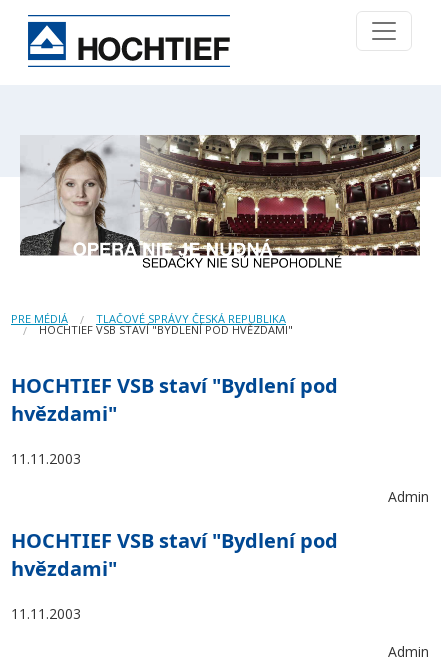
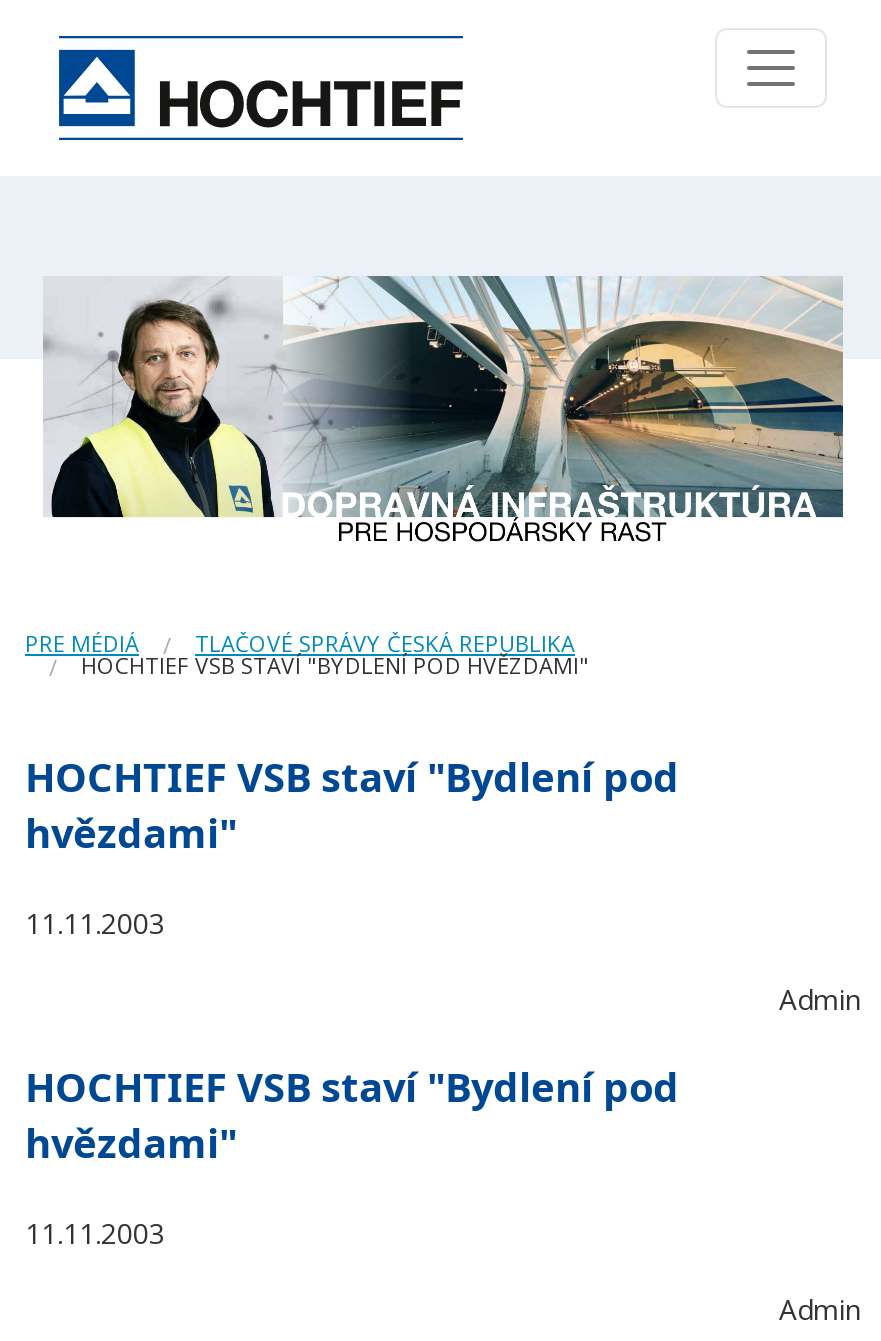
- [image]
+ [image]
